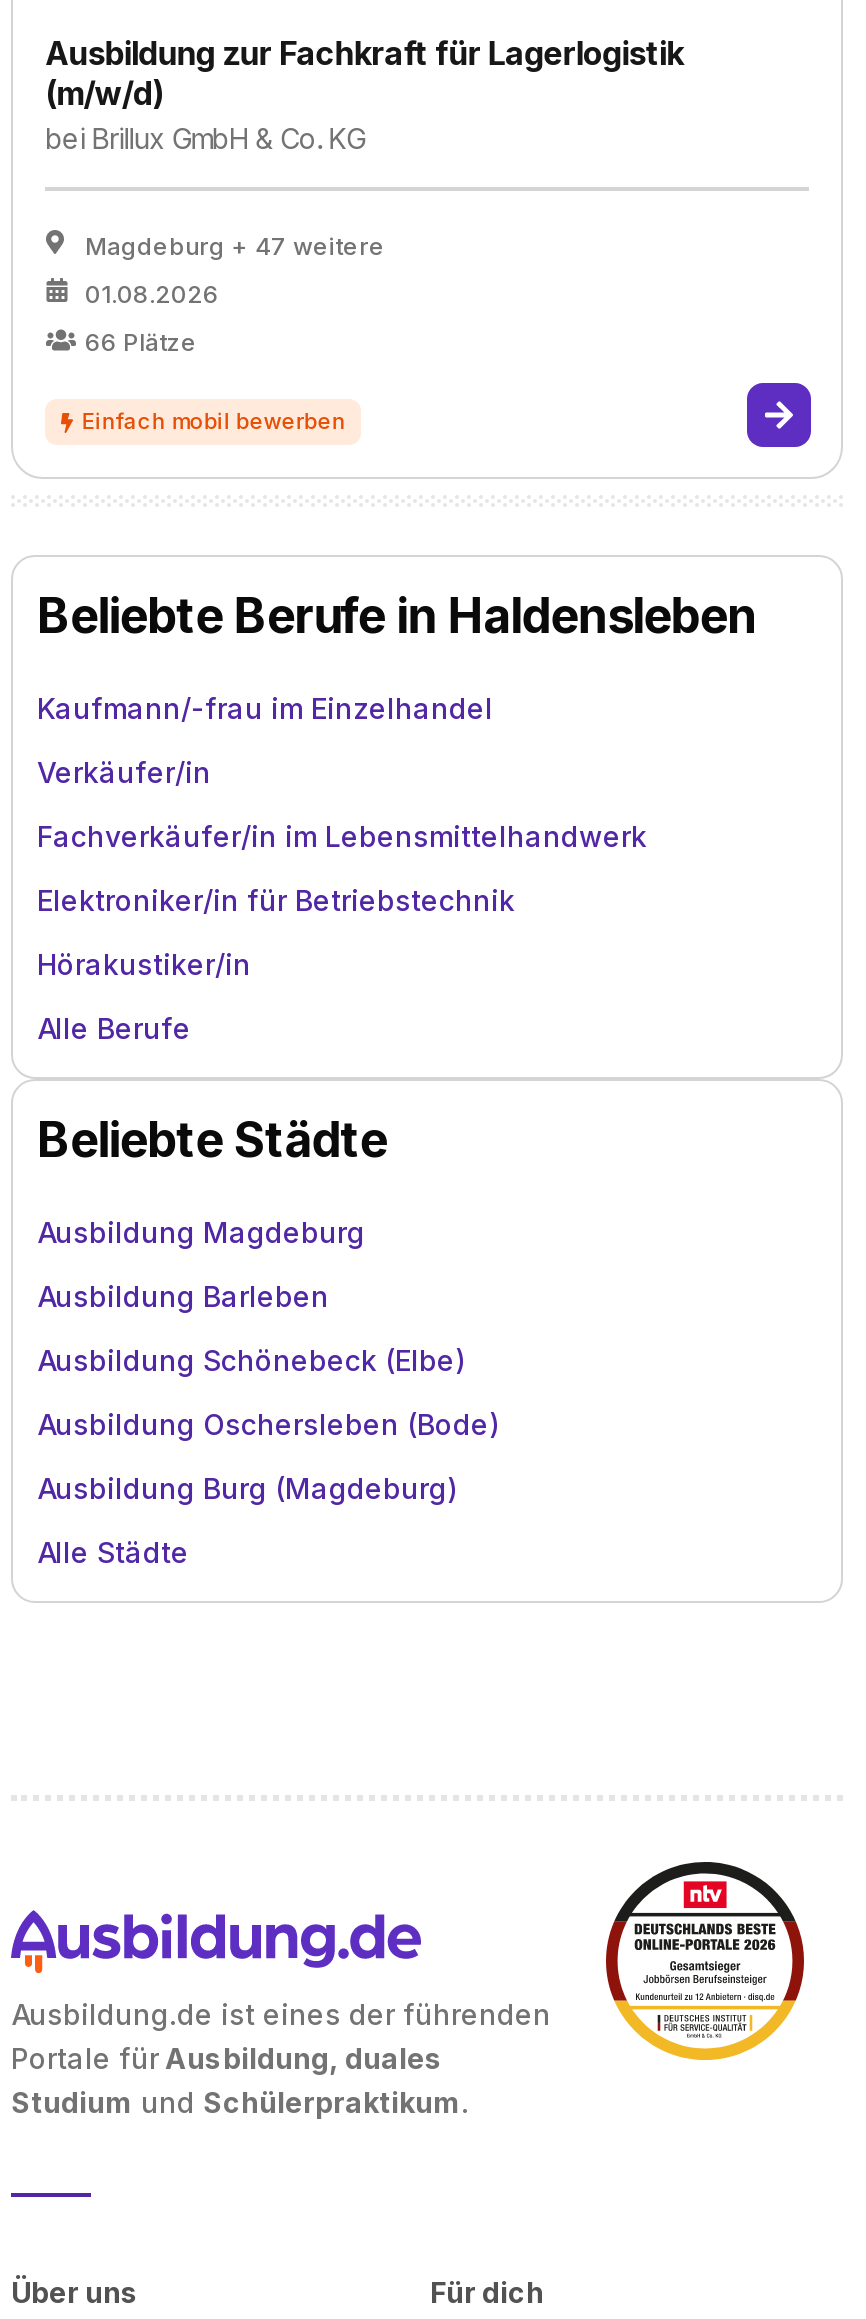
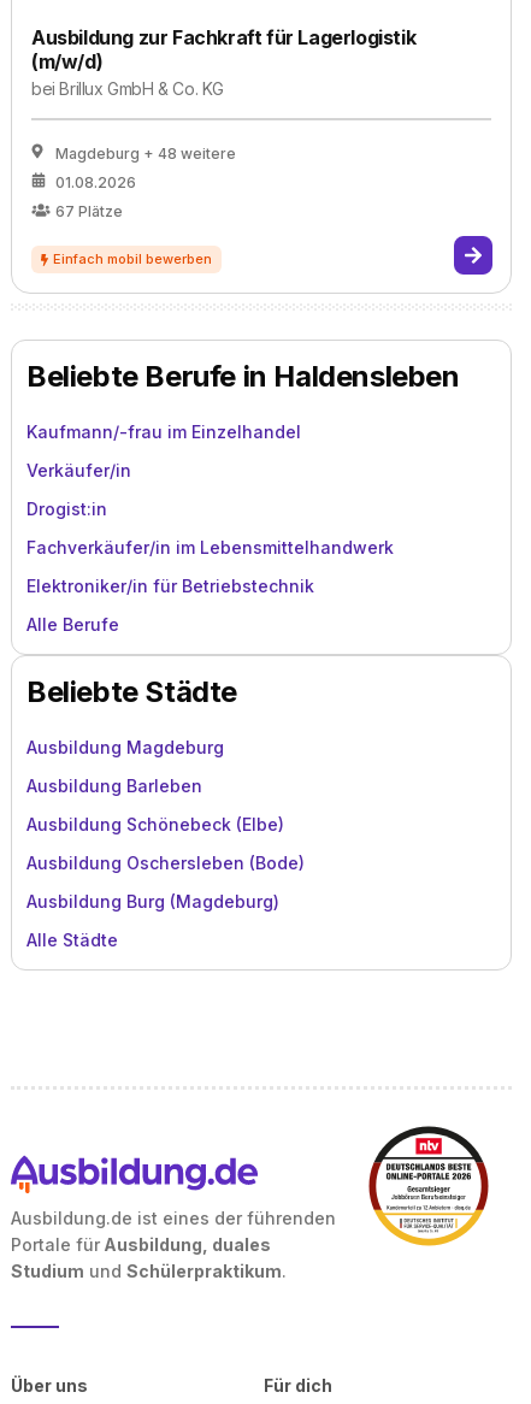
- Magdeburg + 47 weitere
+ Magdeburg + 48 weitere

- 66 Plätze
+ 67 Plätze

+ Drogist:in

moved down: Fachverkäufer/in im Lebensmittelhandwerk | Elektroniker/in für Betriebstechnik

- Hörakustiker/in
